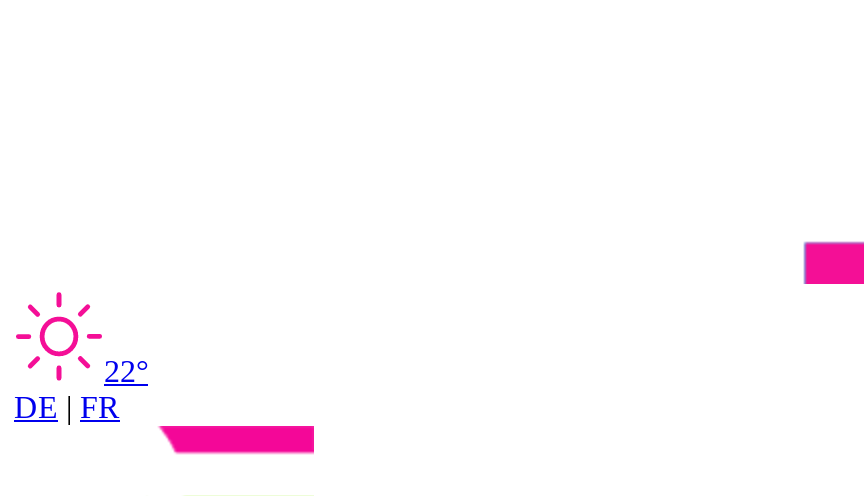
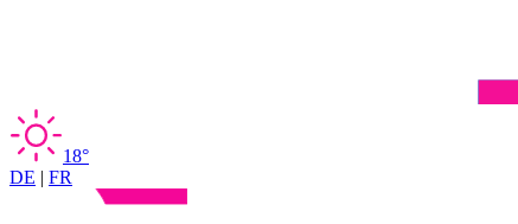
- 22°
+ 18°
